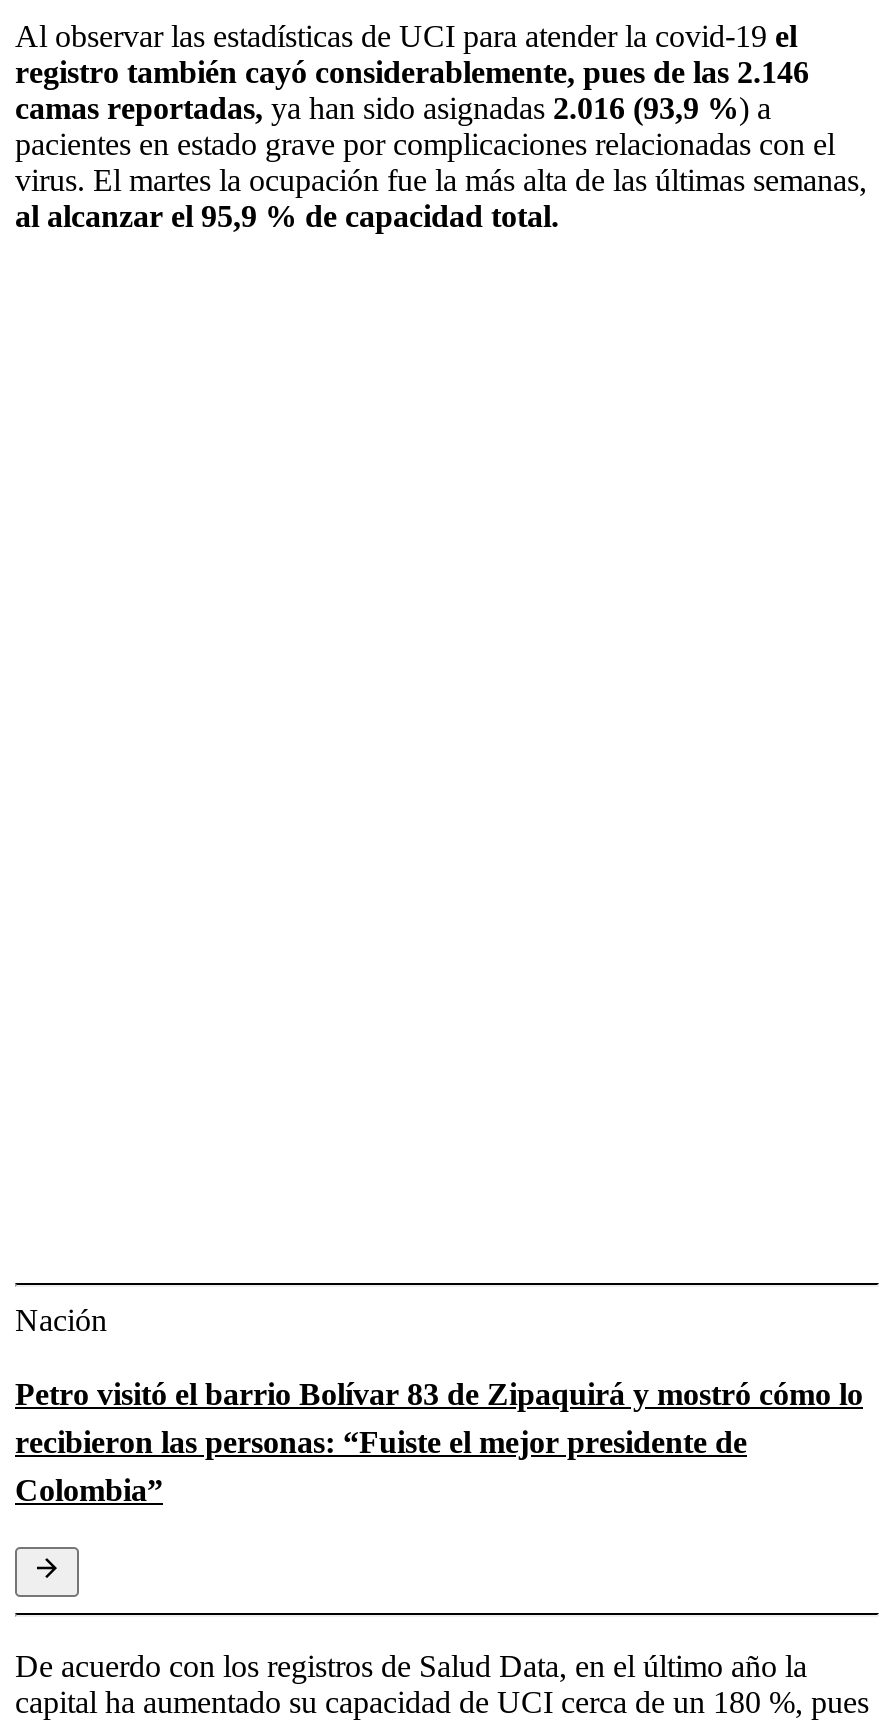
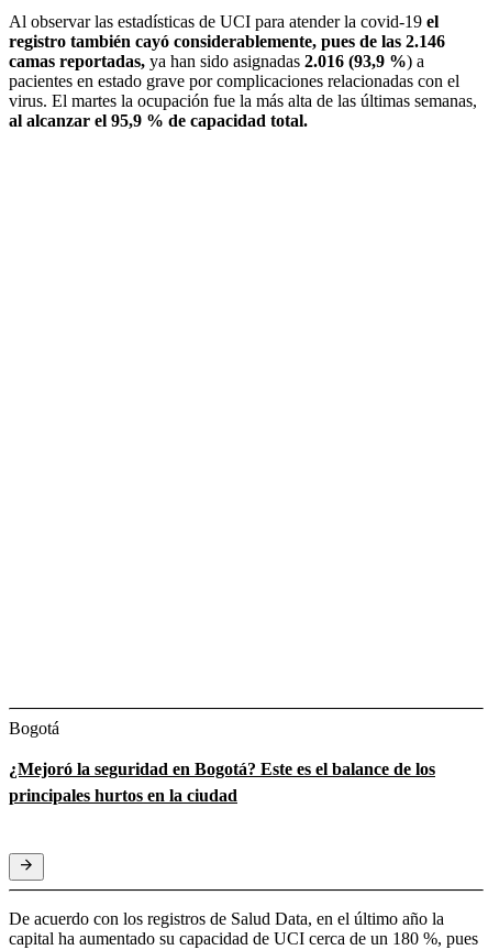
- Nación
+ Bogotá

- Petro visitó el barrio Bolívar 83 de Zipaquirá y mostró cómo lo
- recibieron las personas: “Fuiste el mejor presidente de
- Colombia”
+ ¿Mejoró la seguridad en Bogotá? Este es el balance de los
+ principales hurtos en la ciudad
